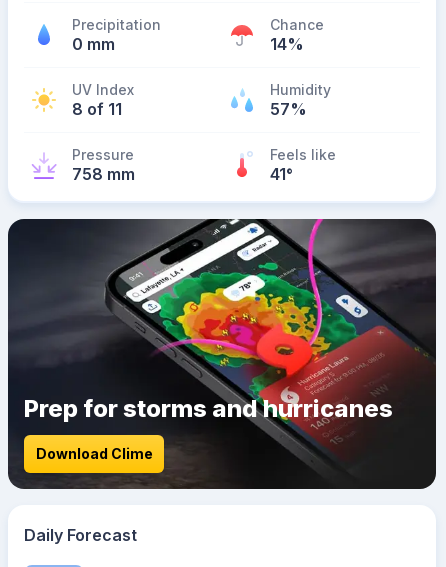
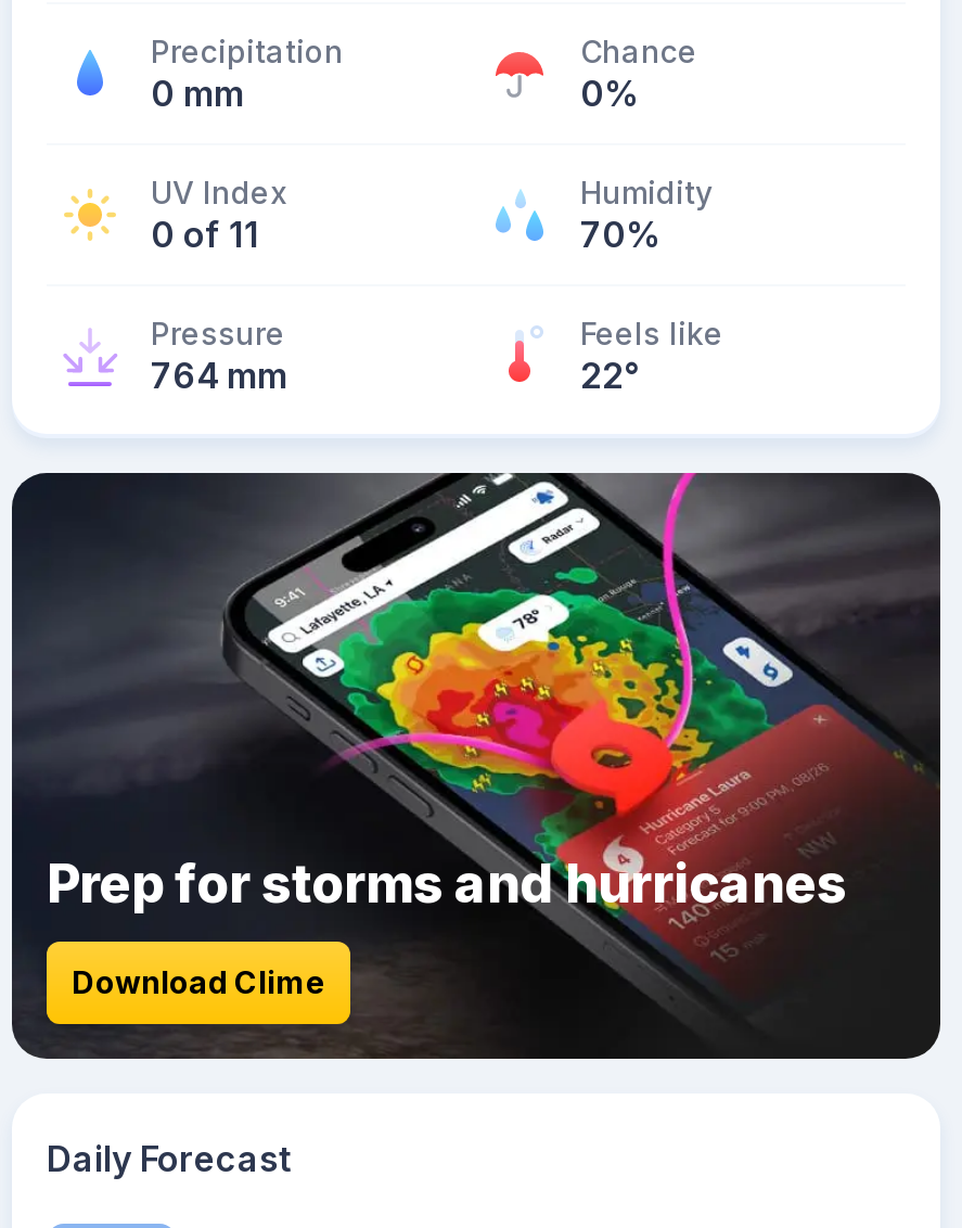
- 14%
+ 0%

- 8 of 11
+ 0 of 11

- 57%
+ 70%

- 758 mm
+ 764 mm

- 41°
+ 22°
